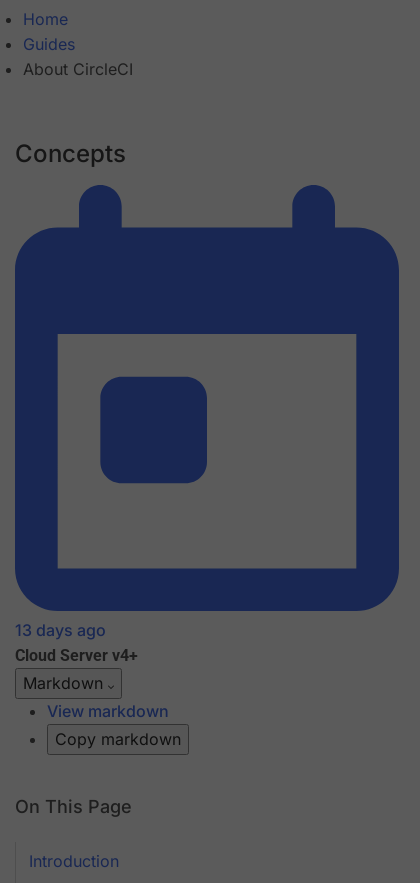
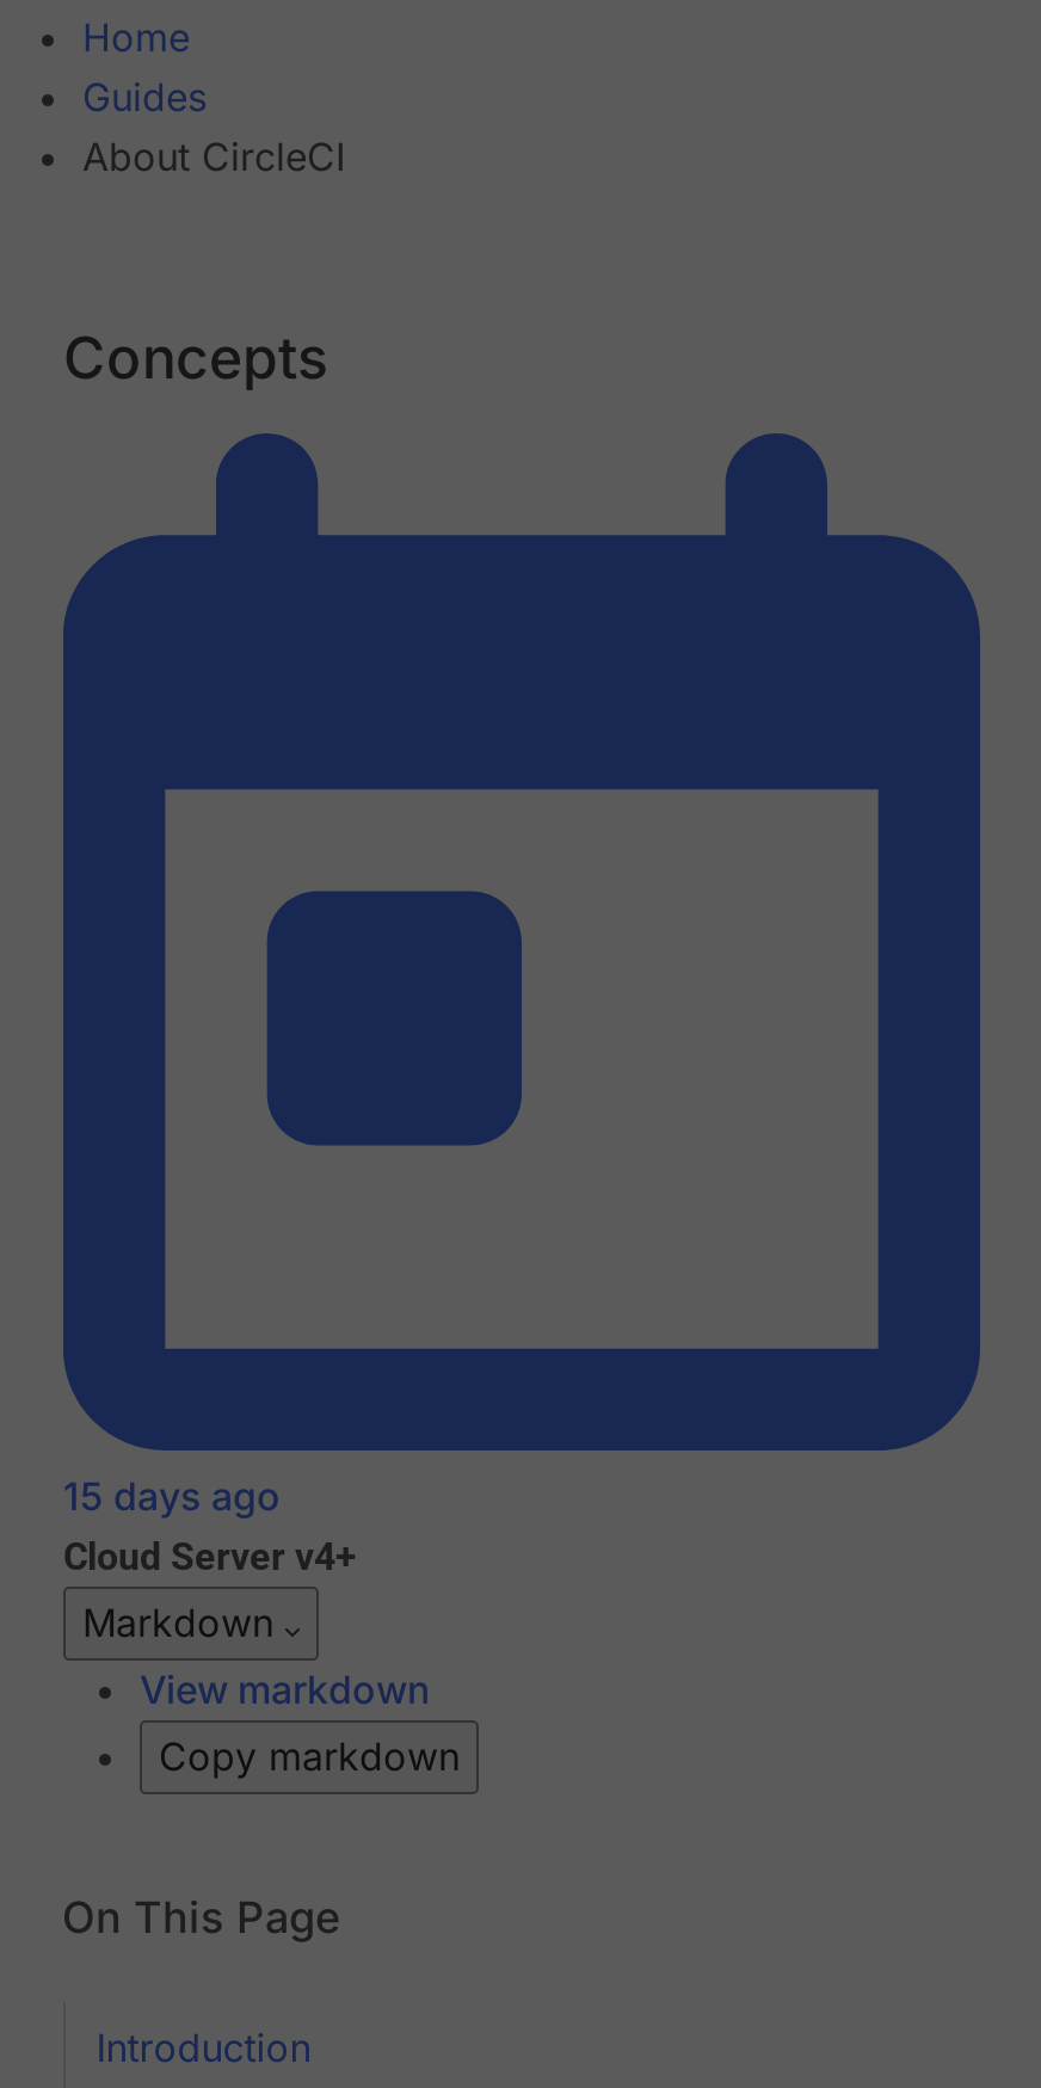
- 13 days ago
+ 15 days ago
